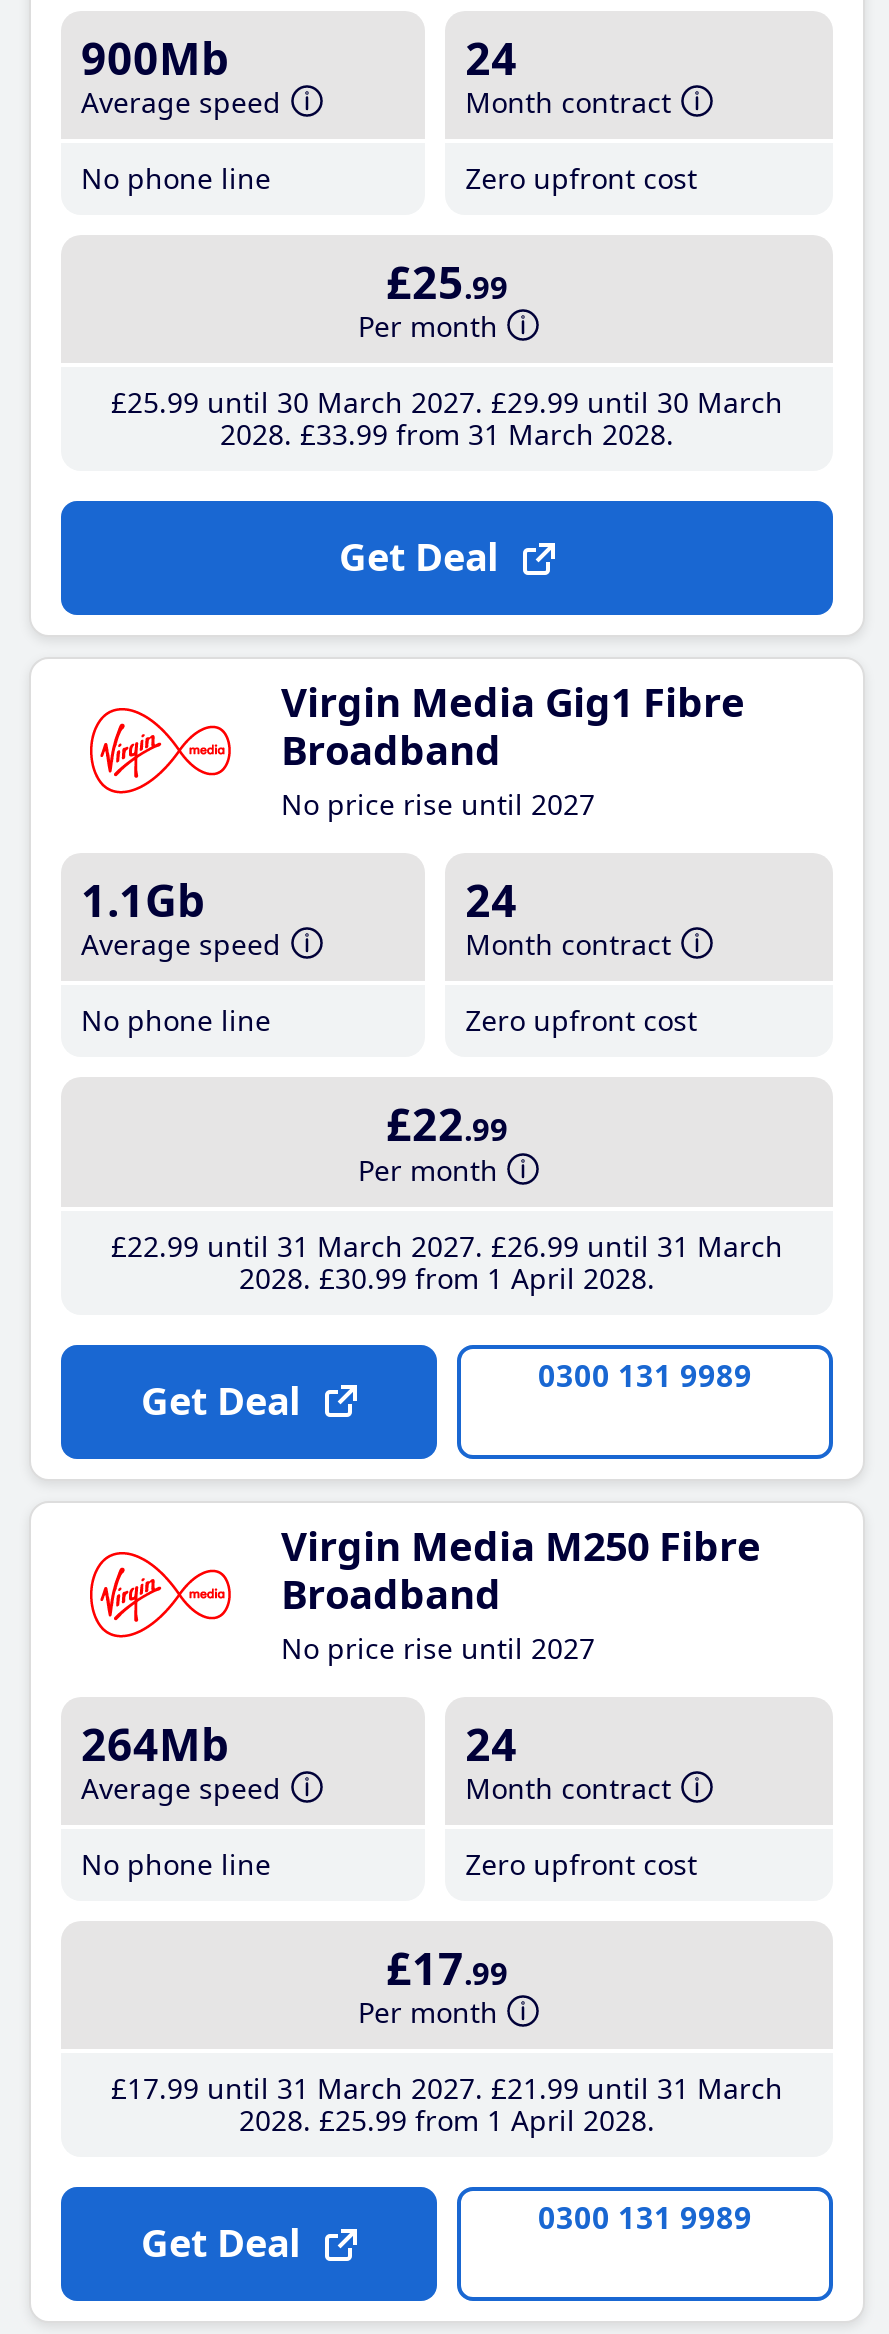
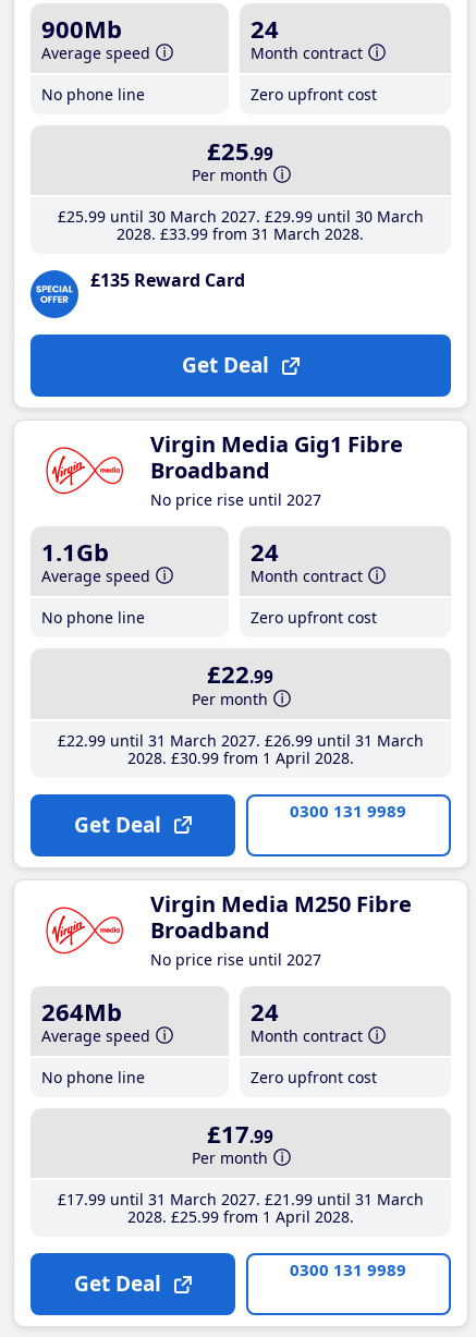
+ [image]
+ £135 Reward Card
